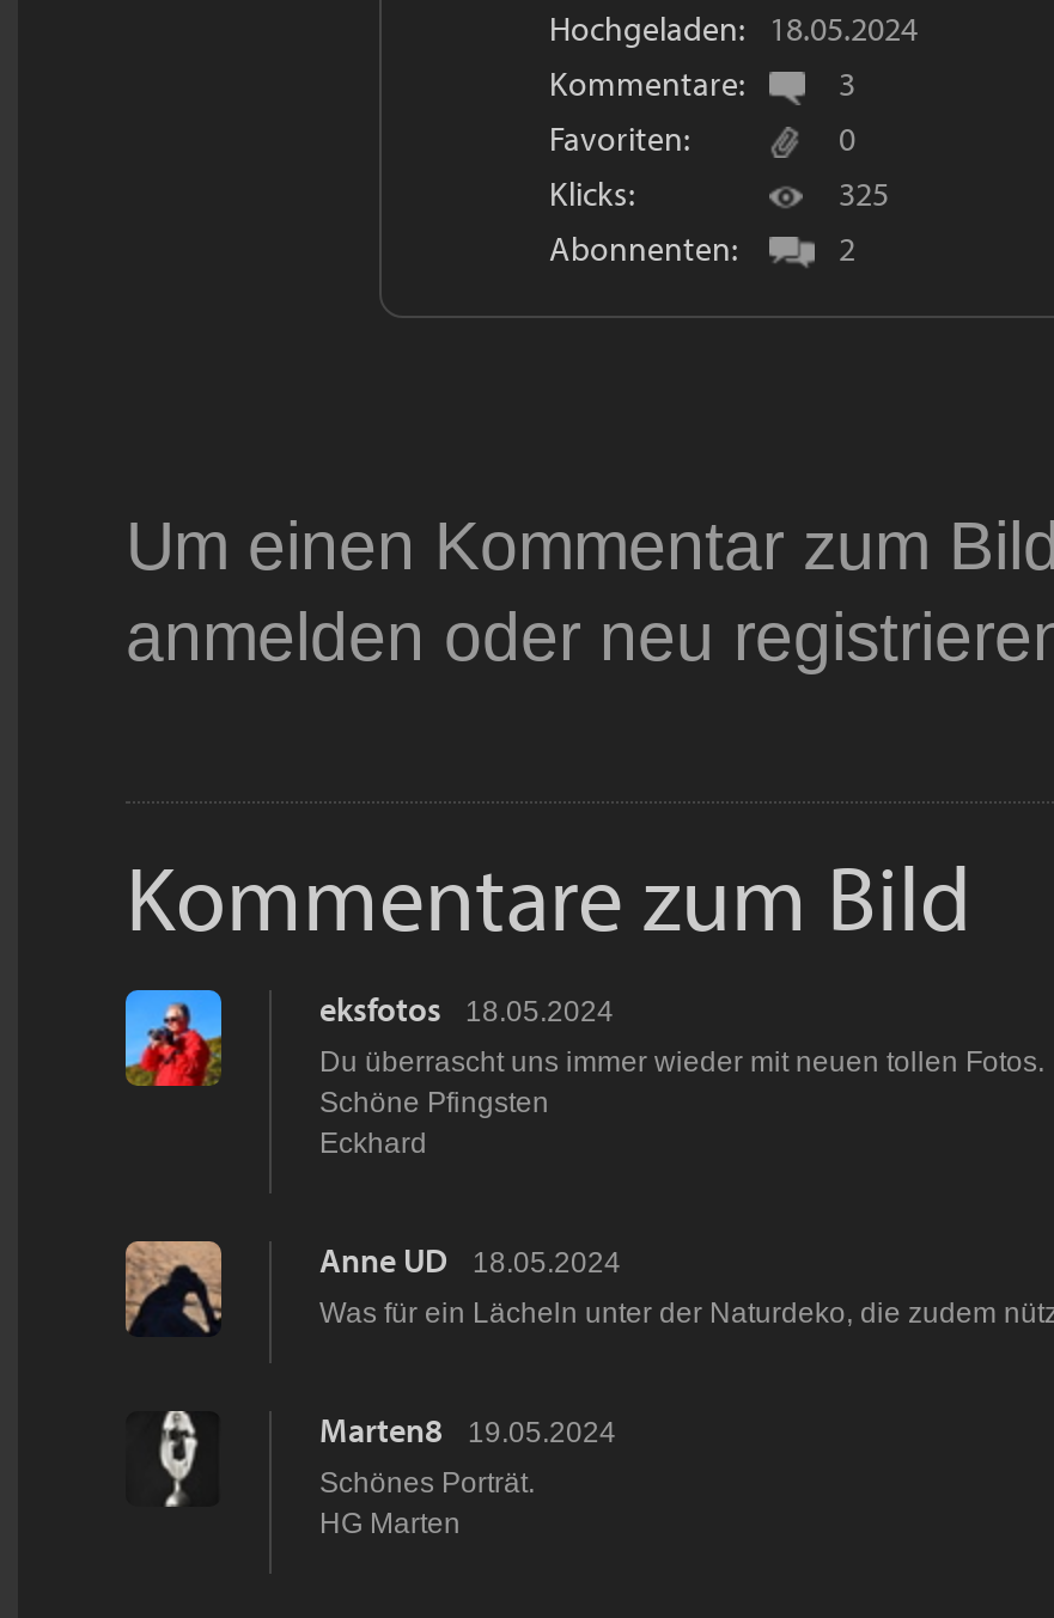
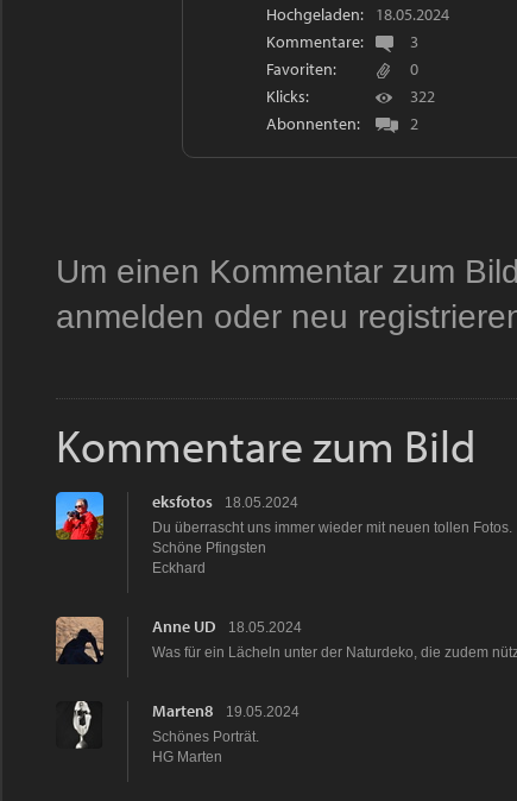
- 325
+ 322
